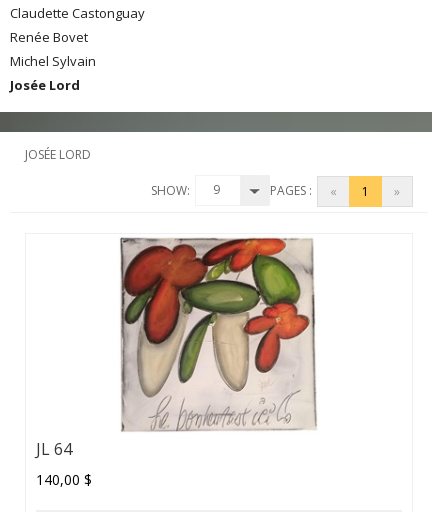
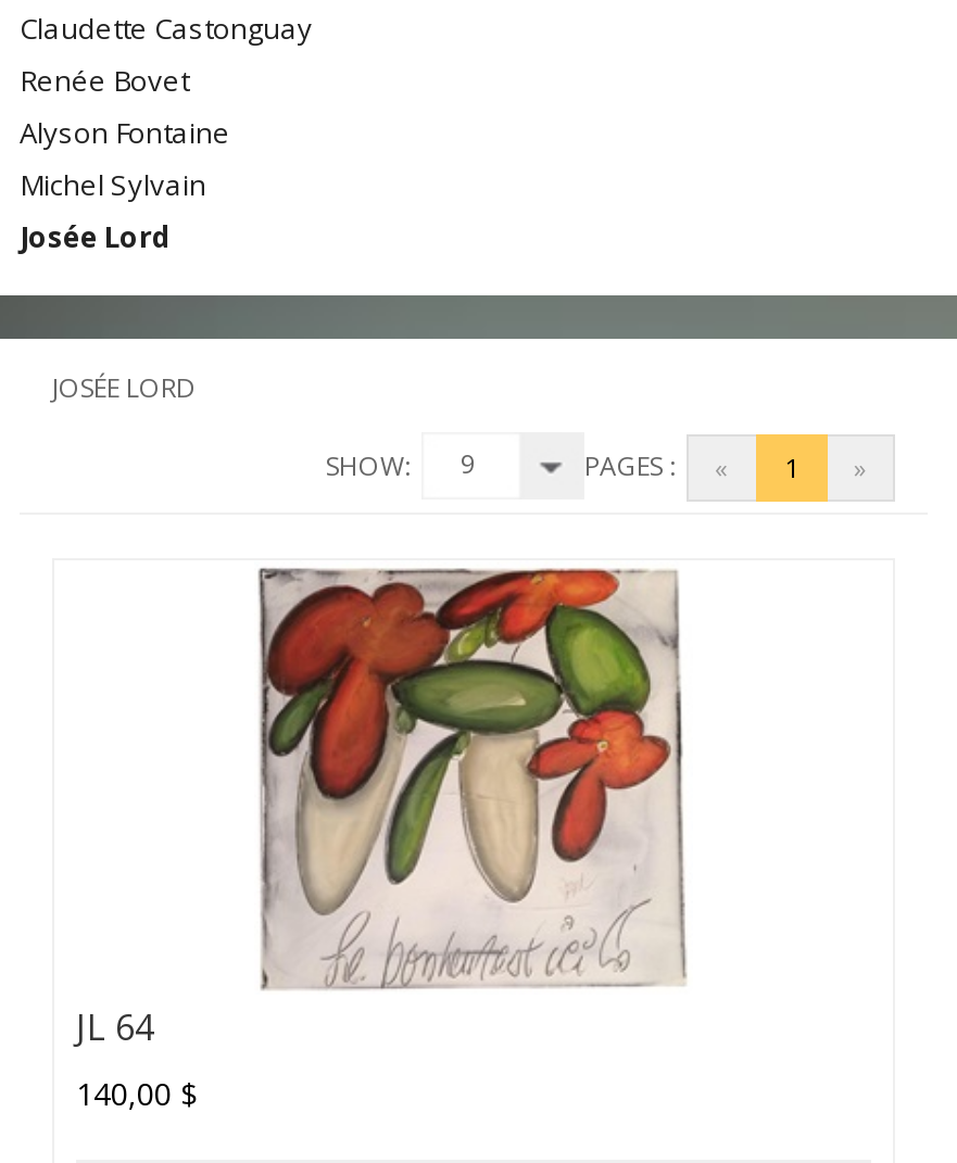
+ Alyson Fontaine
